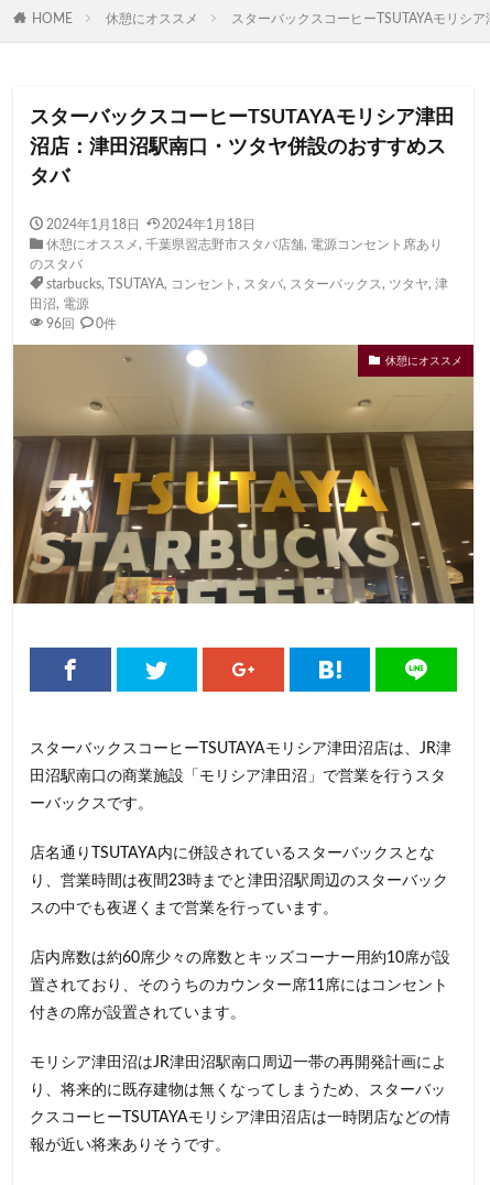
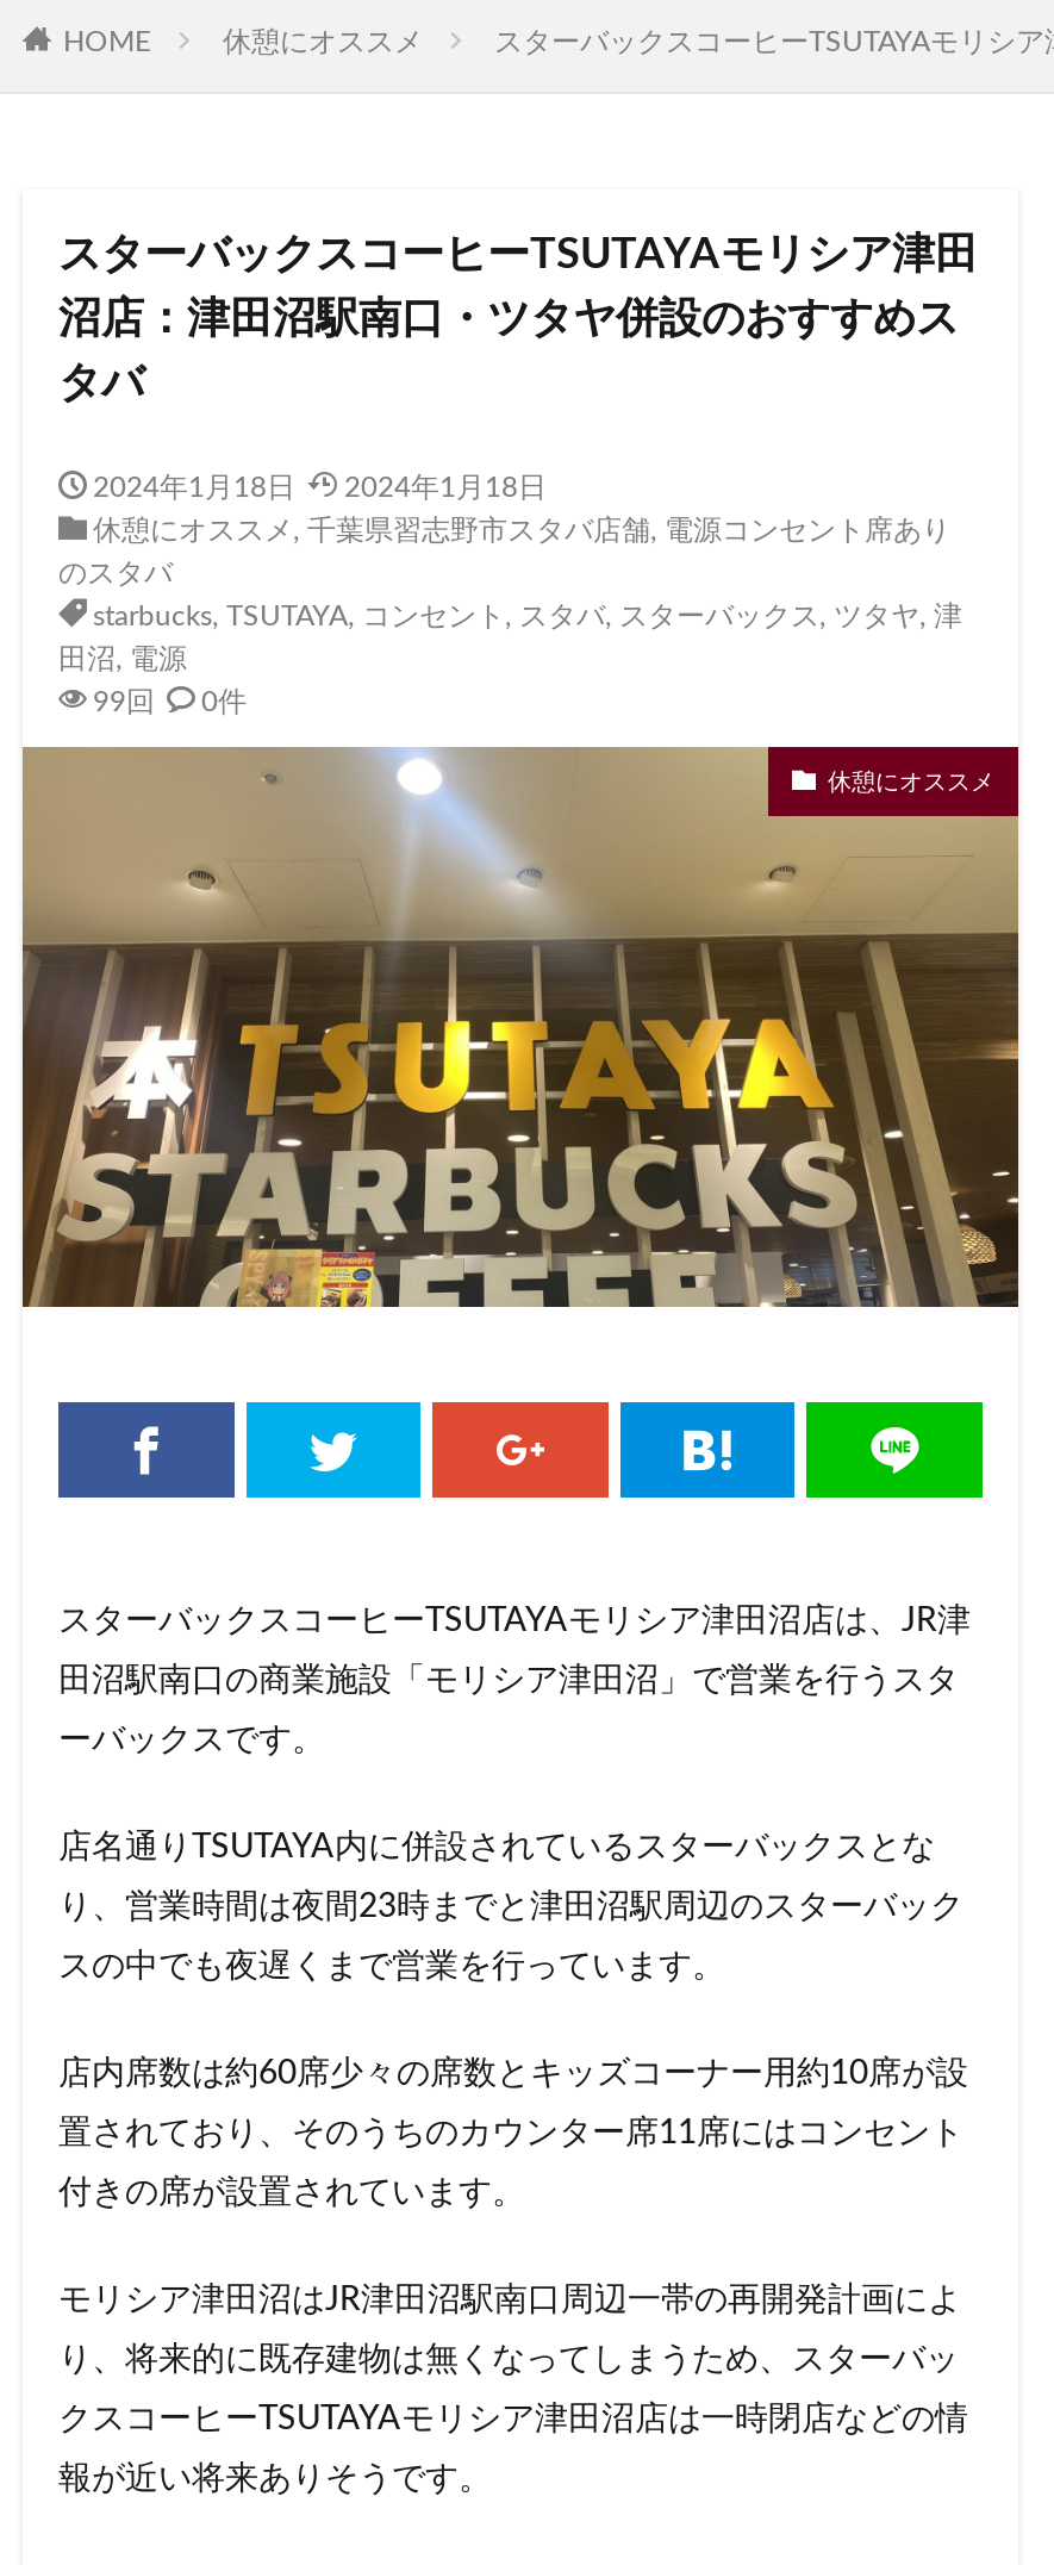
- 96回 0件
+ 99回 0件
